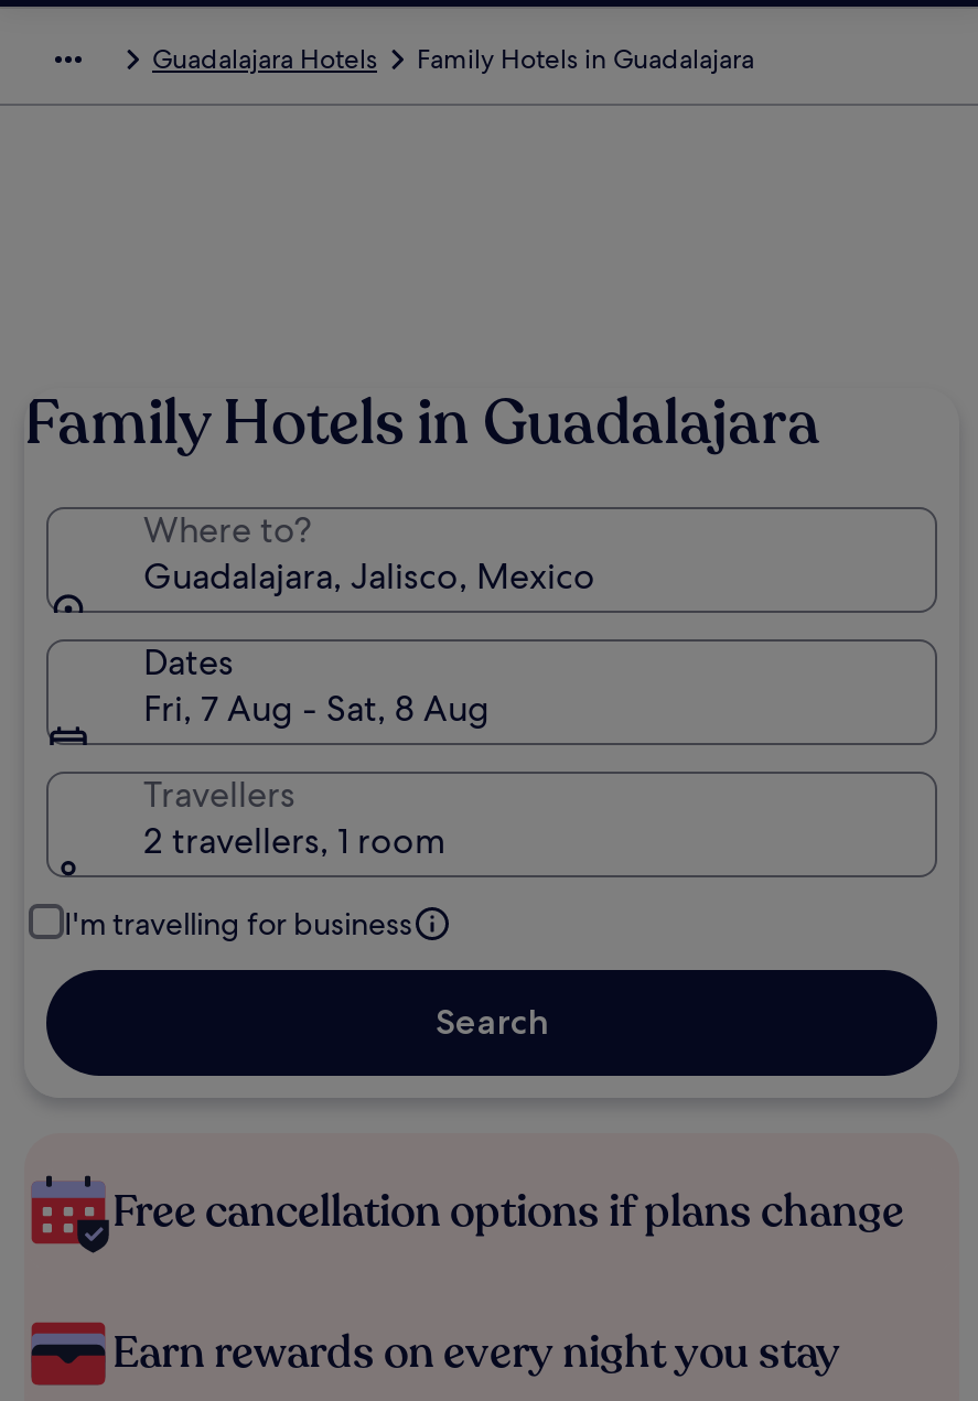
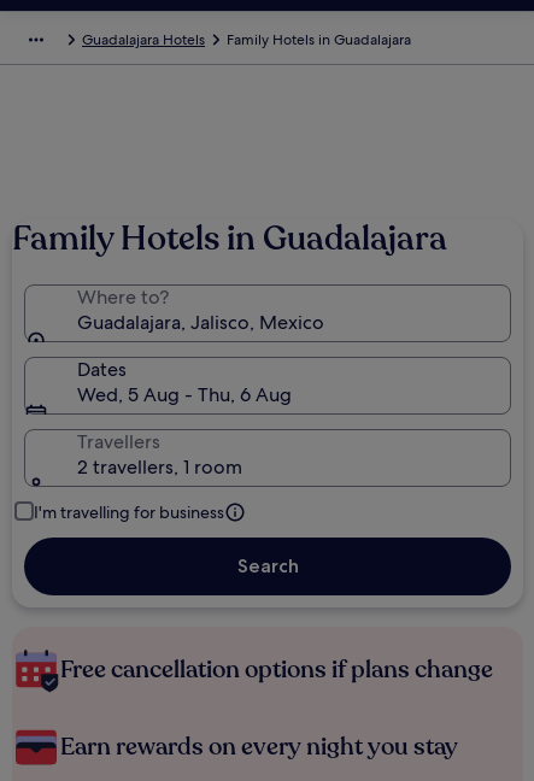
- Fri, 7 Aug - Sat, 8 Aug
+ Wed, 5 Aug - Thu, 6 Aug
